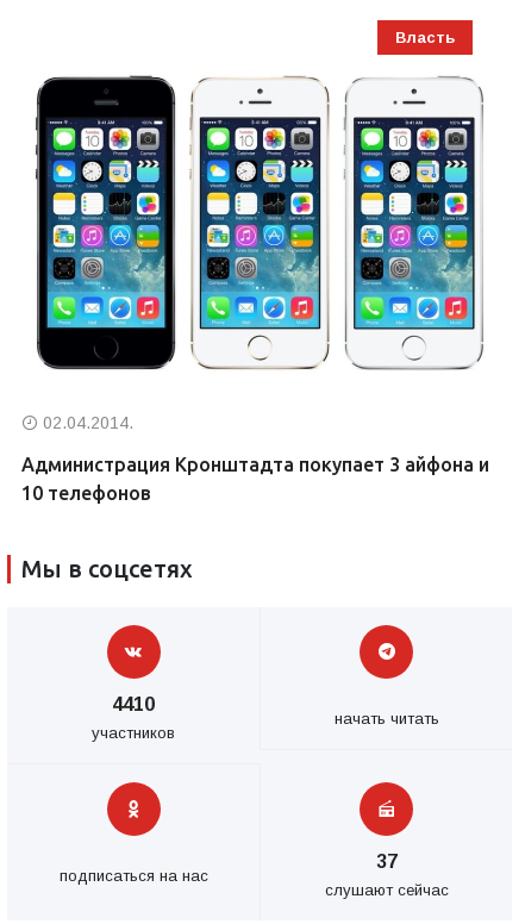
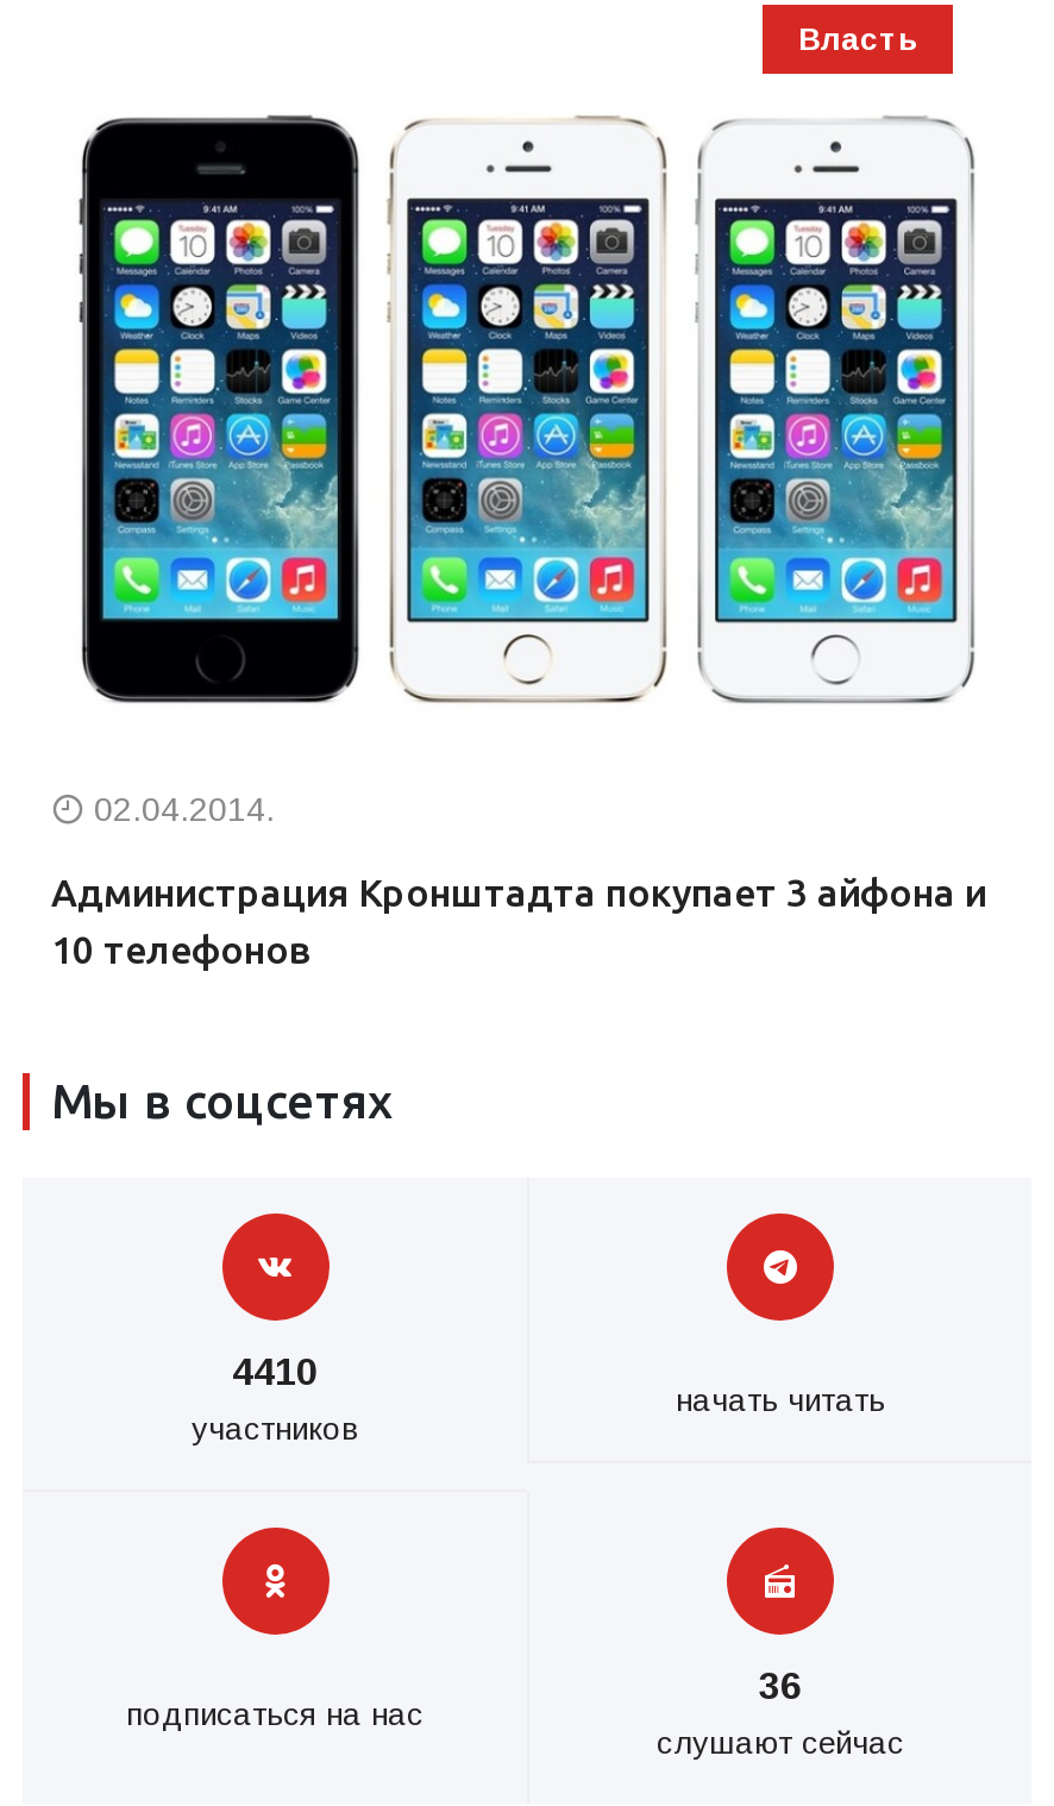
- 37
+ 36
